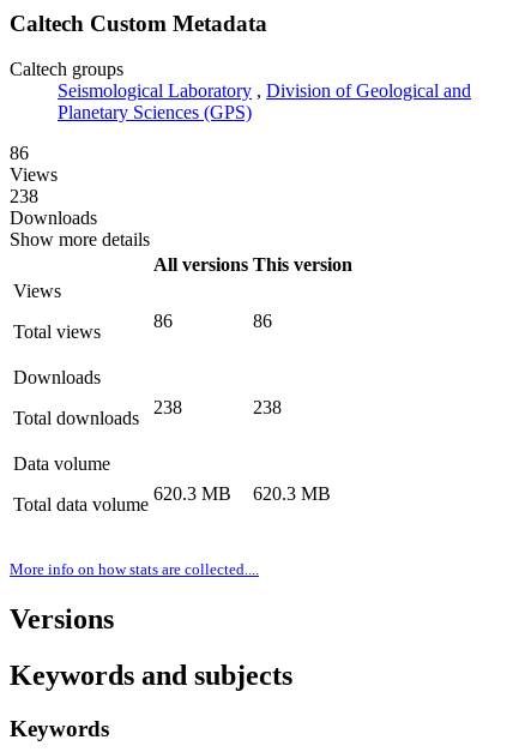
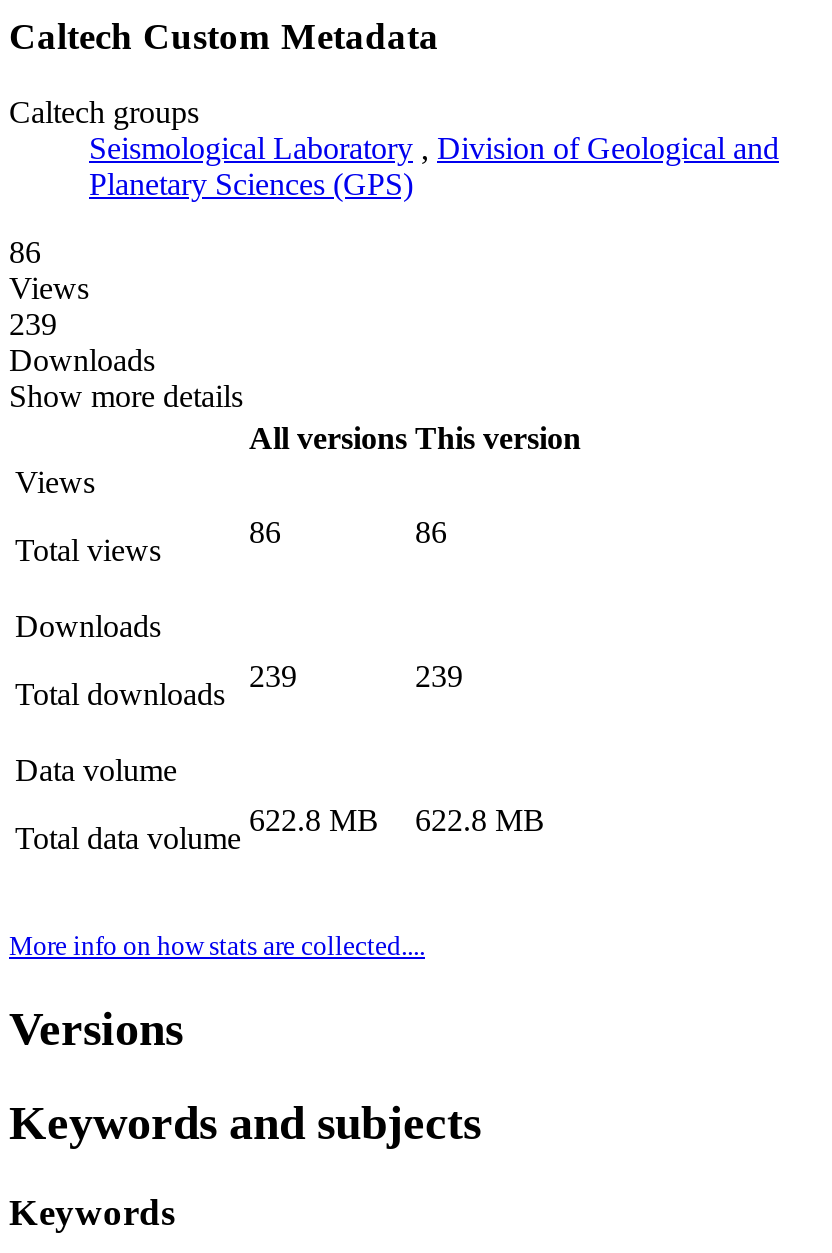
- 238
+ 239

- 238
+ 239

- 238
+ 239

- 620.3 MB
+ 622.8 MB

- 620.3 MB
+ 622.8 MB
